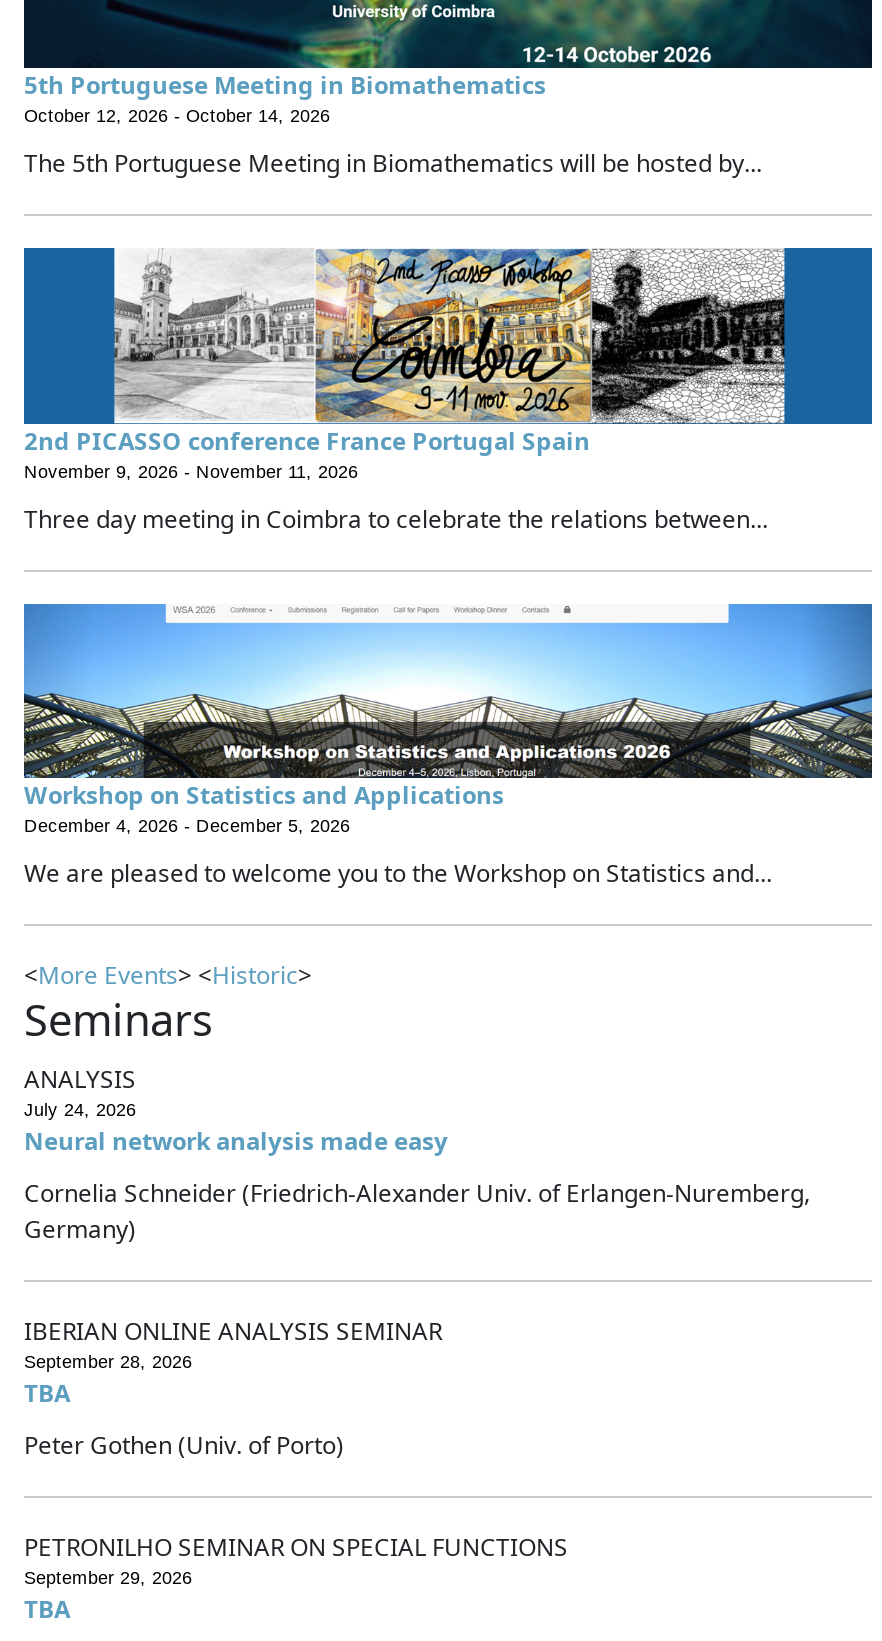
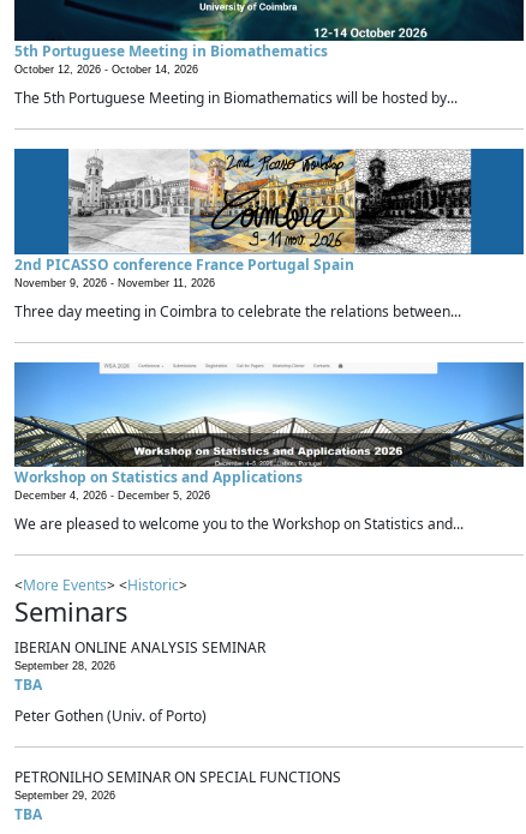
- ANALYSIS
- July 24, 2026
- Neural network analysis made easy
- Cornelia Schneider (Friedrich-Alexander Univ. of Erlangen-Nuremberg,
- Germany)
